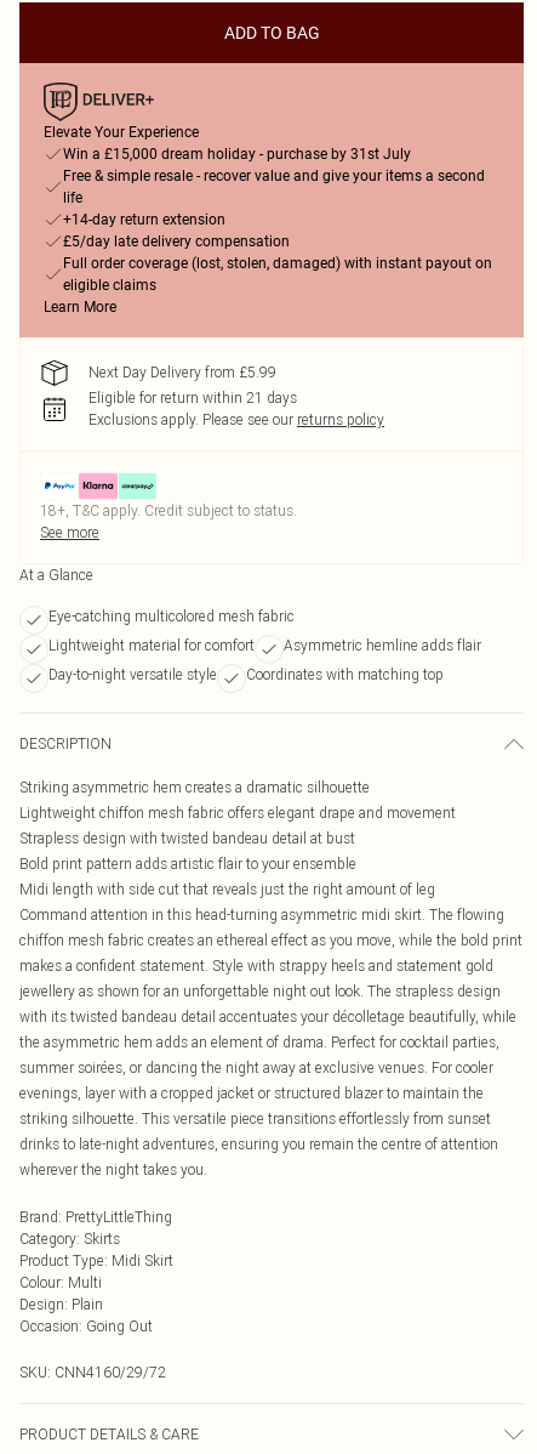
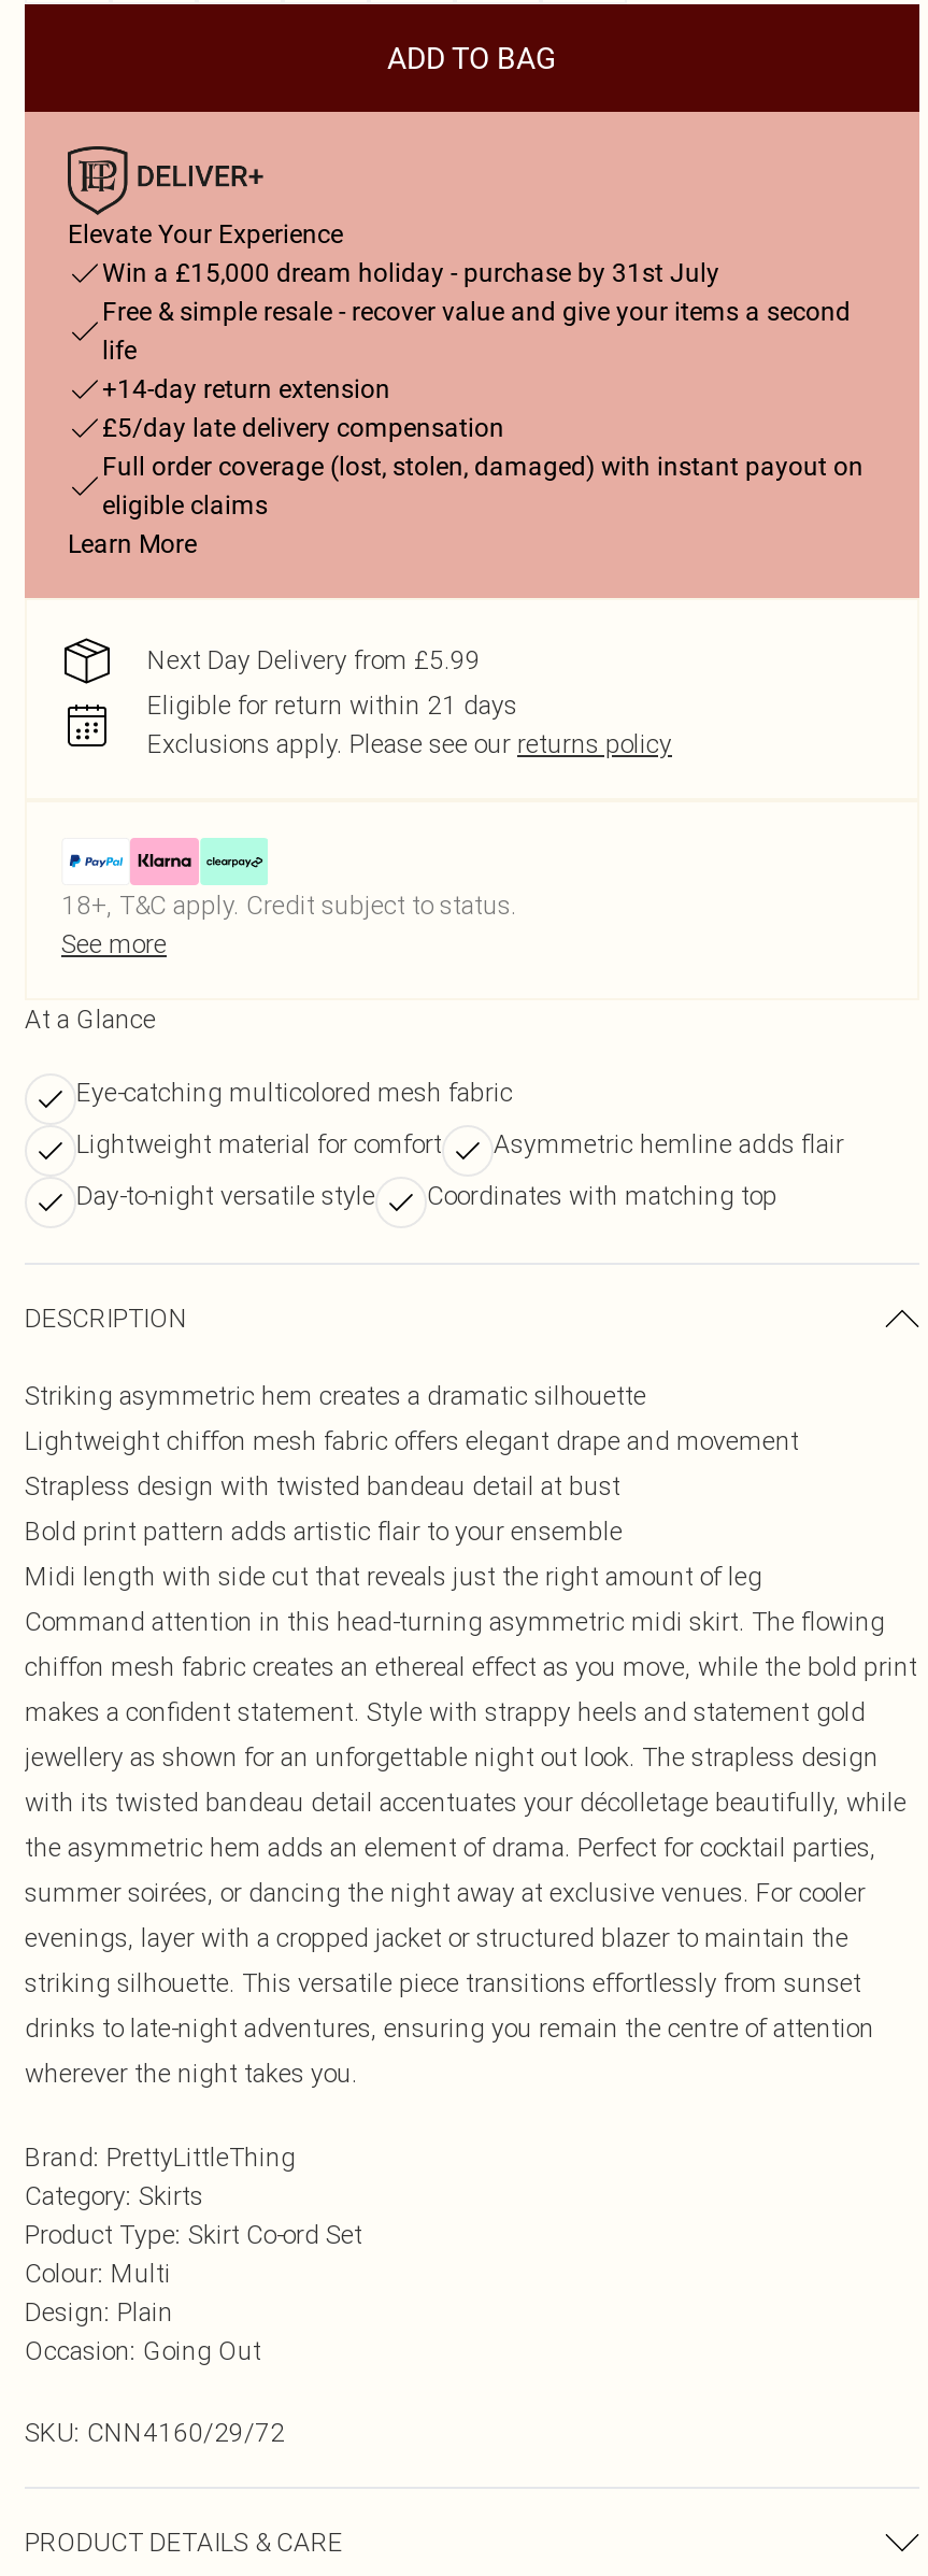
- Product Type: Midi Skirt
+ Product Type: Skirt Co-ord Set
